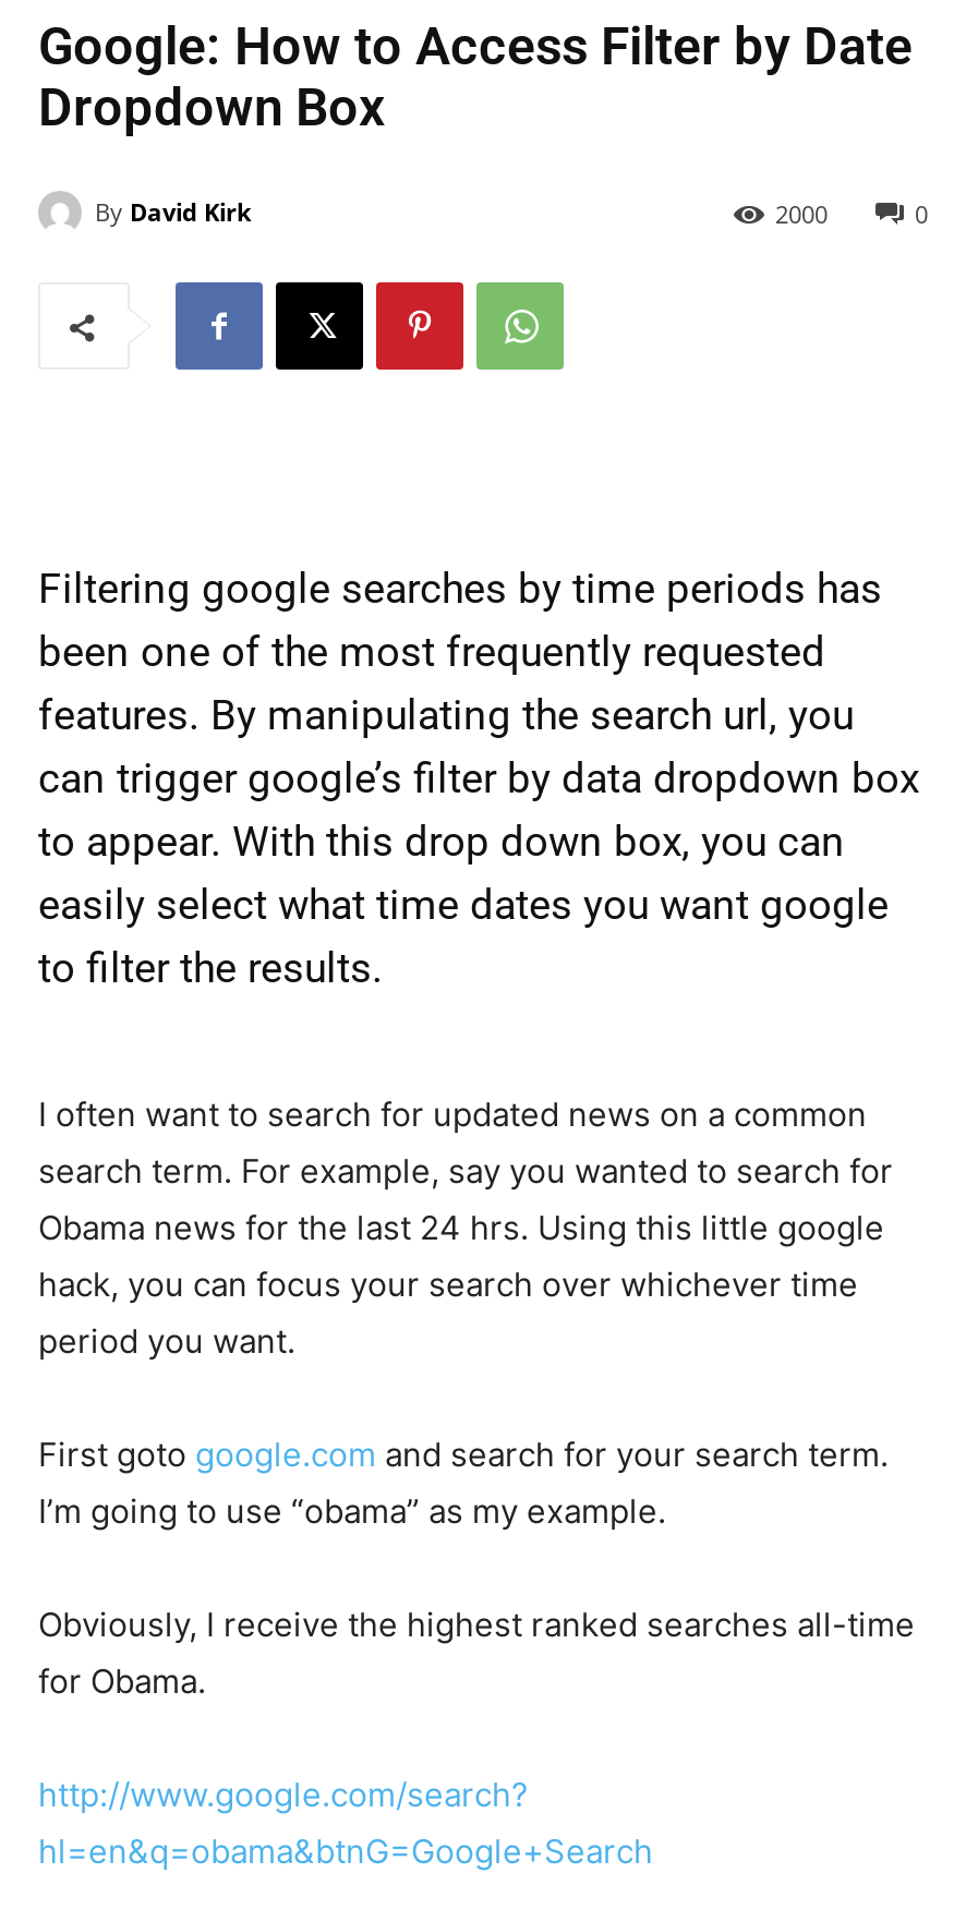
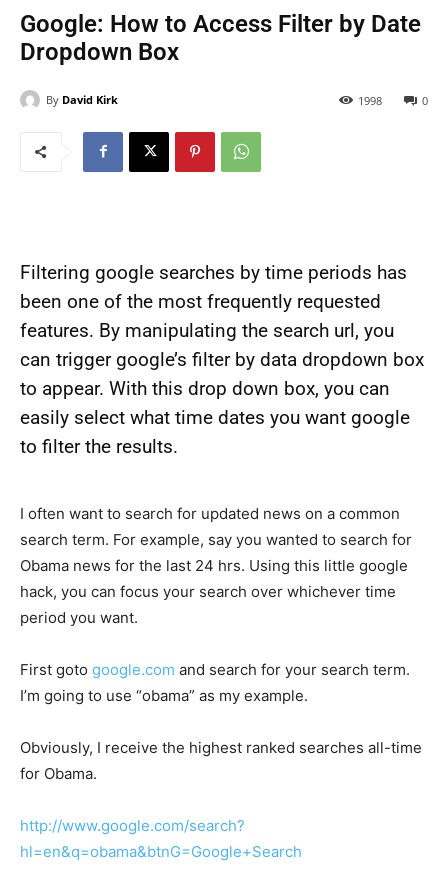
- 2000
+ 1998
